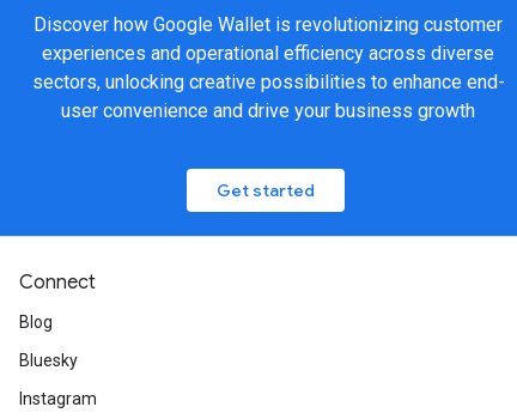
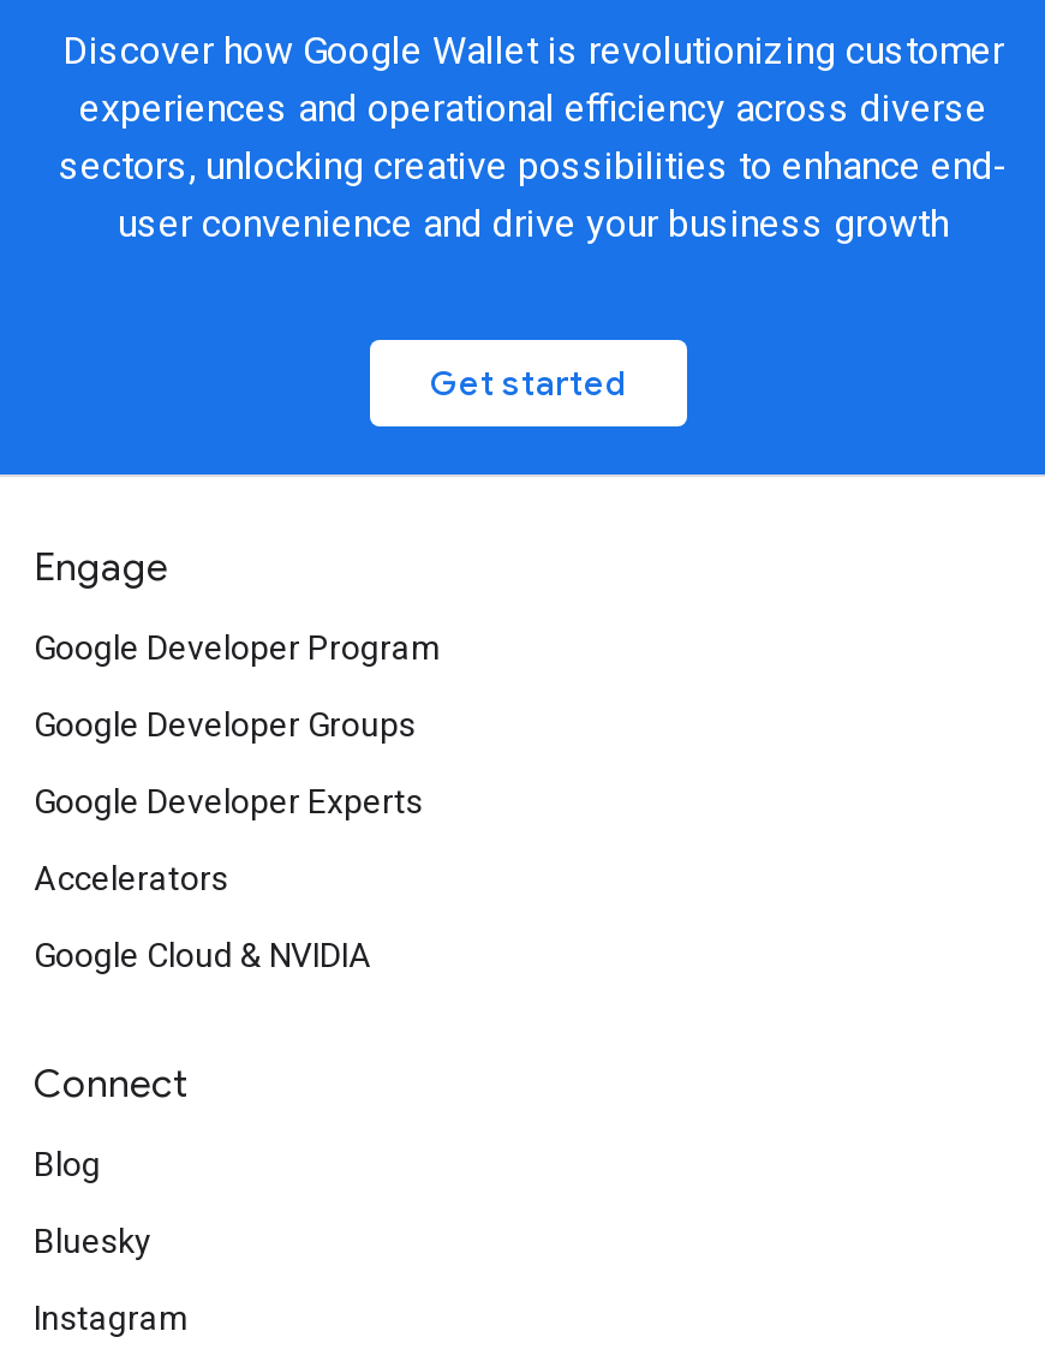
+ Engage
+ Google Developer Program
+ Google Developer Groups
+ Google Developer Experts
+ Accelerators
+ Google Cloud & NVIDIA
